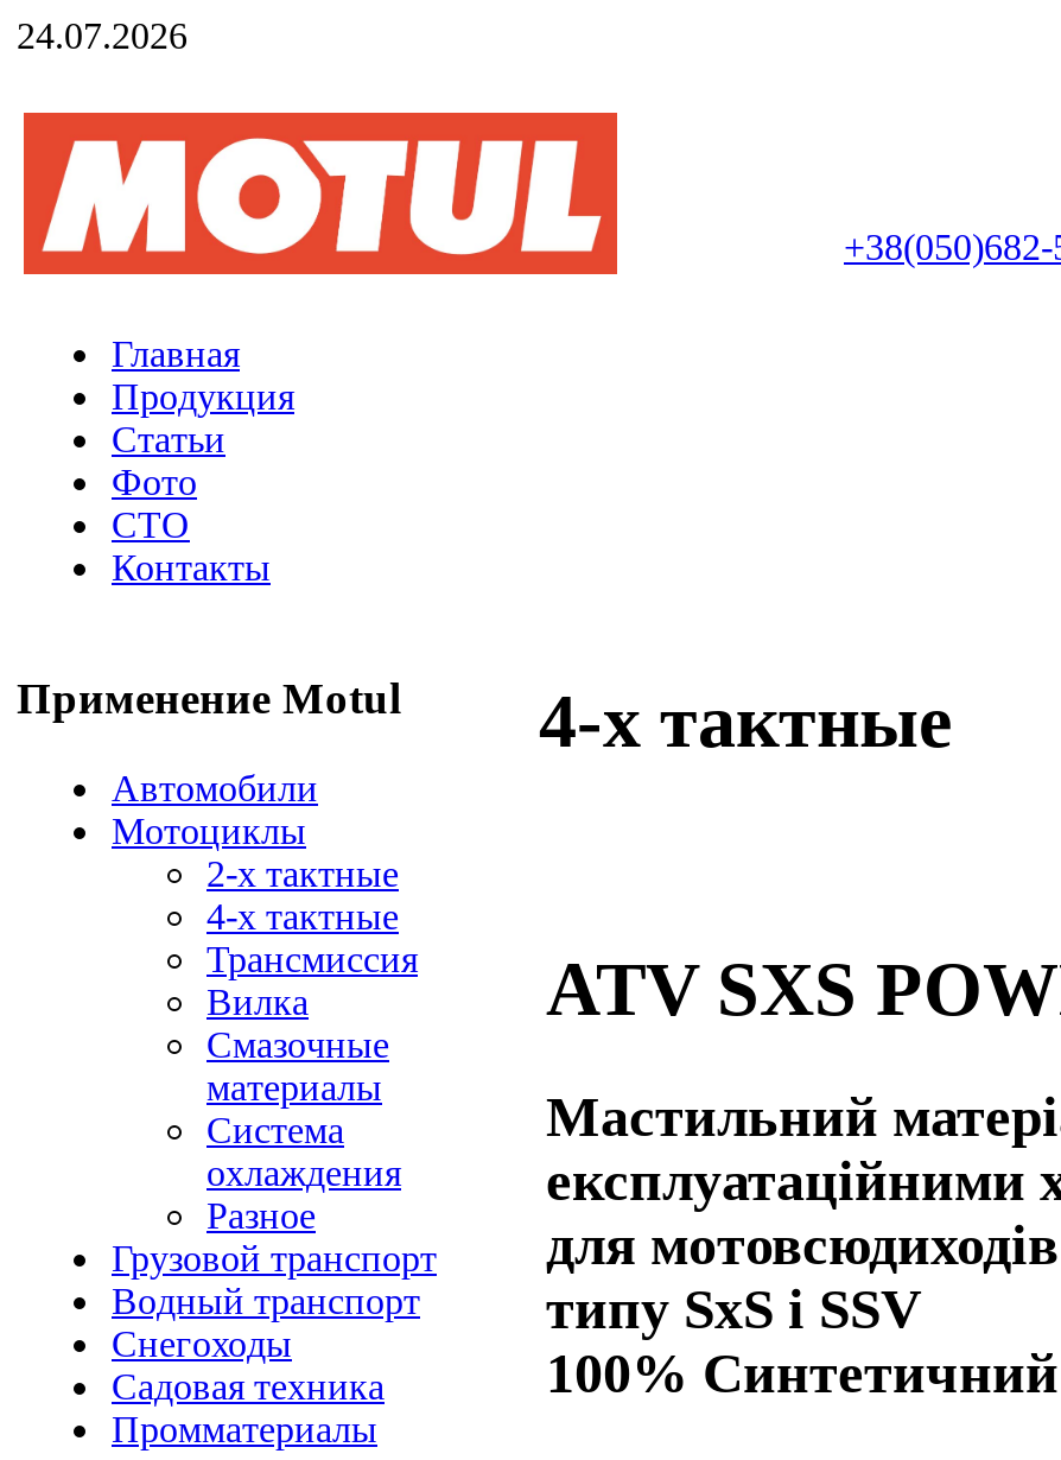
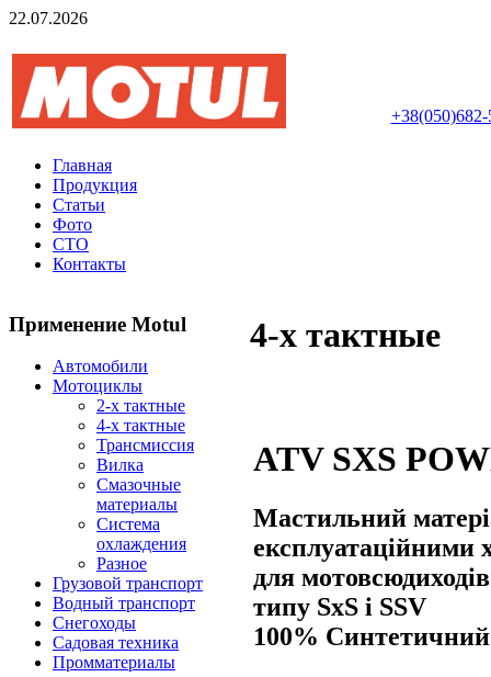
- 24.07.2026
+ 22.07.2026
